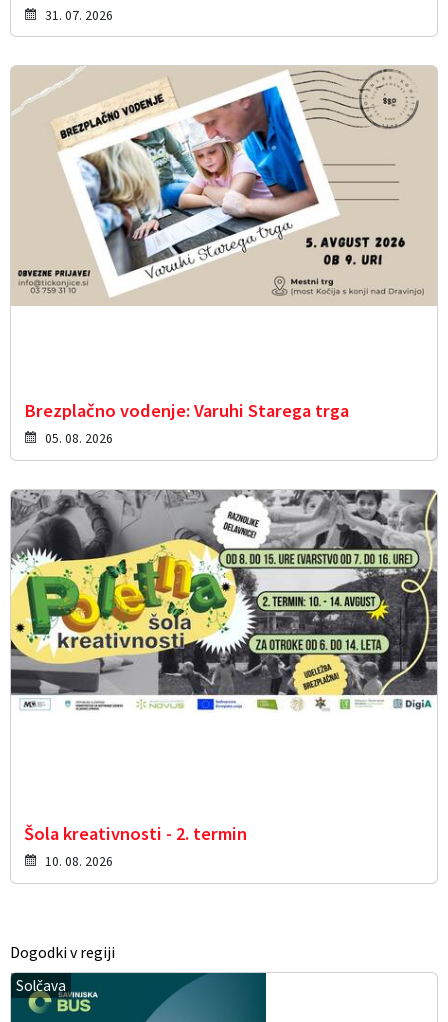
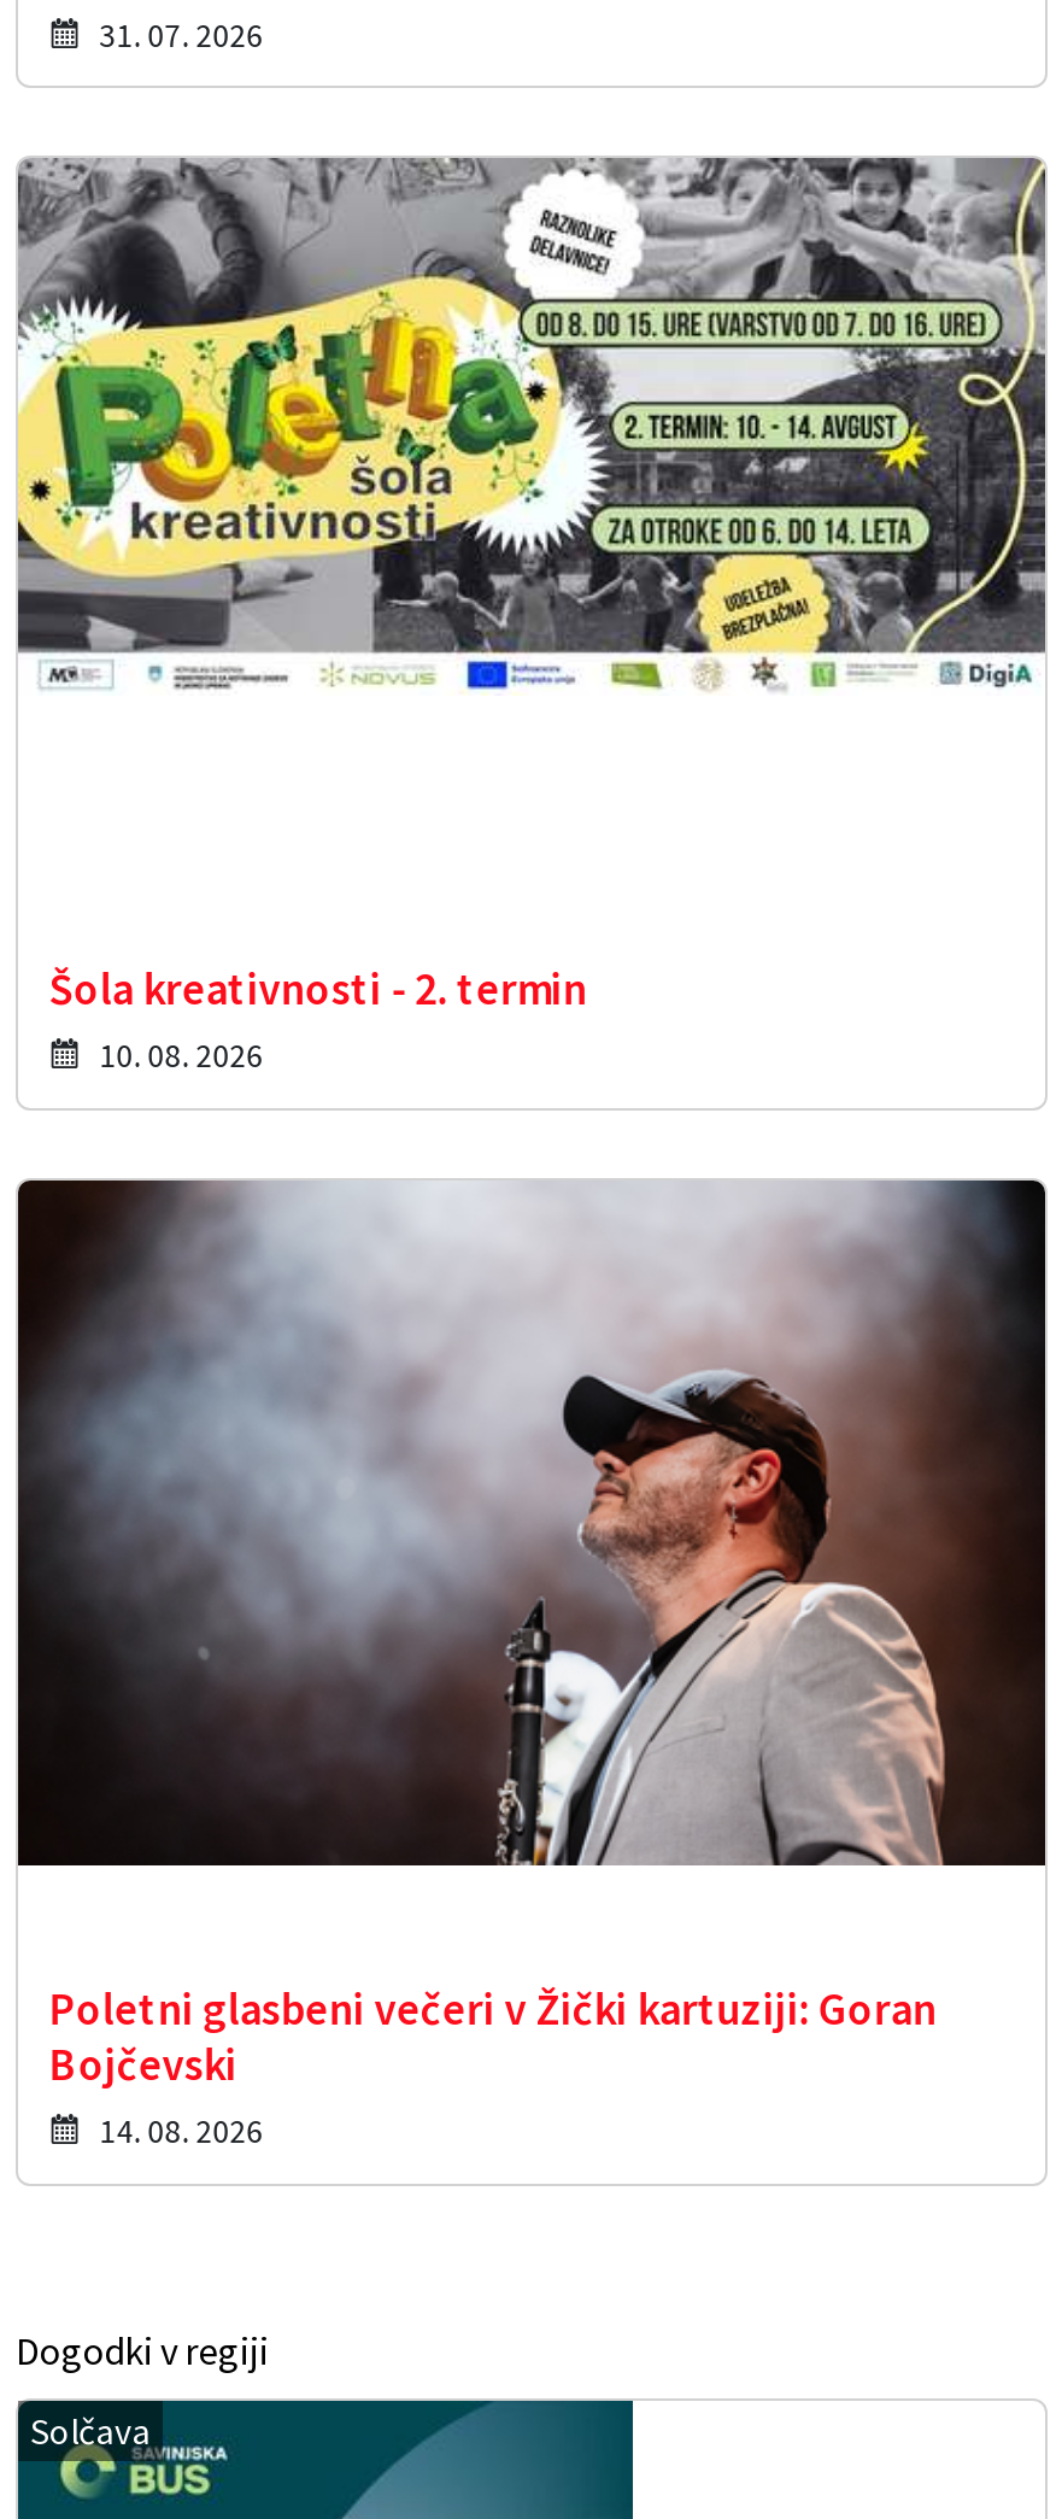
- [image]

- Brezplačno vodenje: Varuhi Starega trga
- 05. 08. 2026

moved up: [image]

moved up: Šola kreativnosti - 2. termin | 10. 08. 2026

+ [image]

+ Poletni glasbeni večeri v Žički kartuziji: Goran
+ Bojčevski
+ 14. 08. 2026
